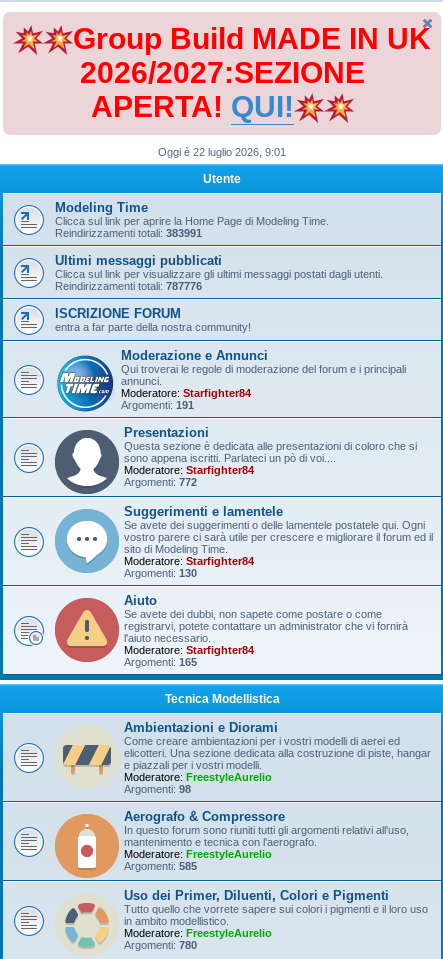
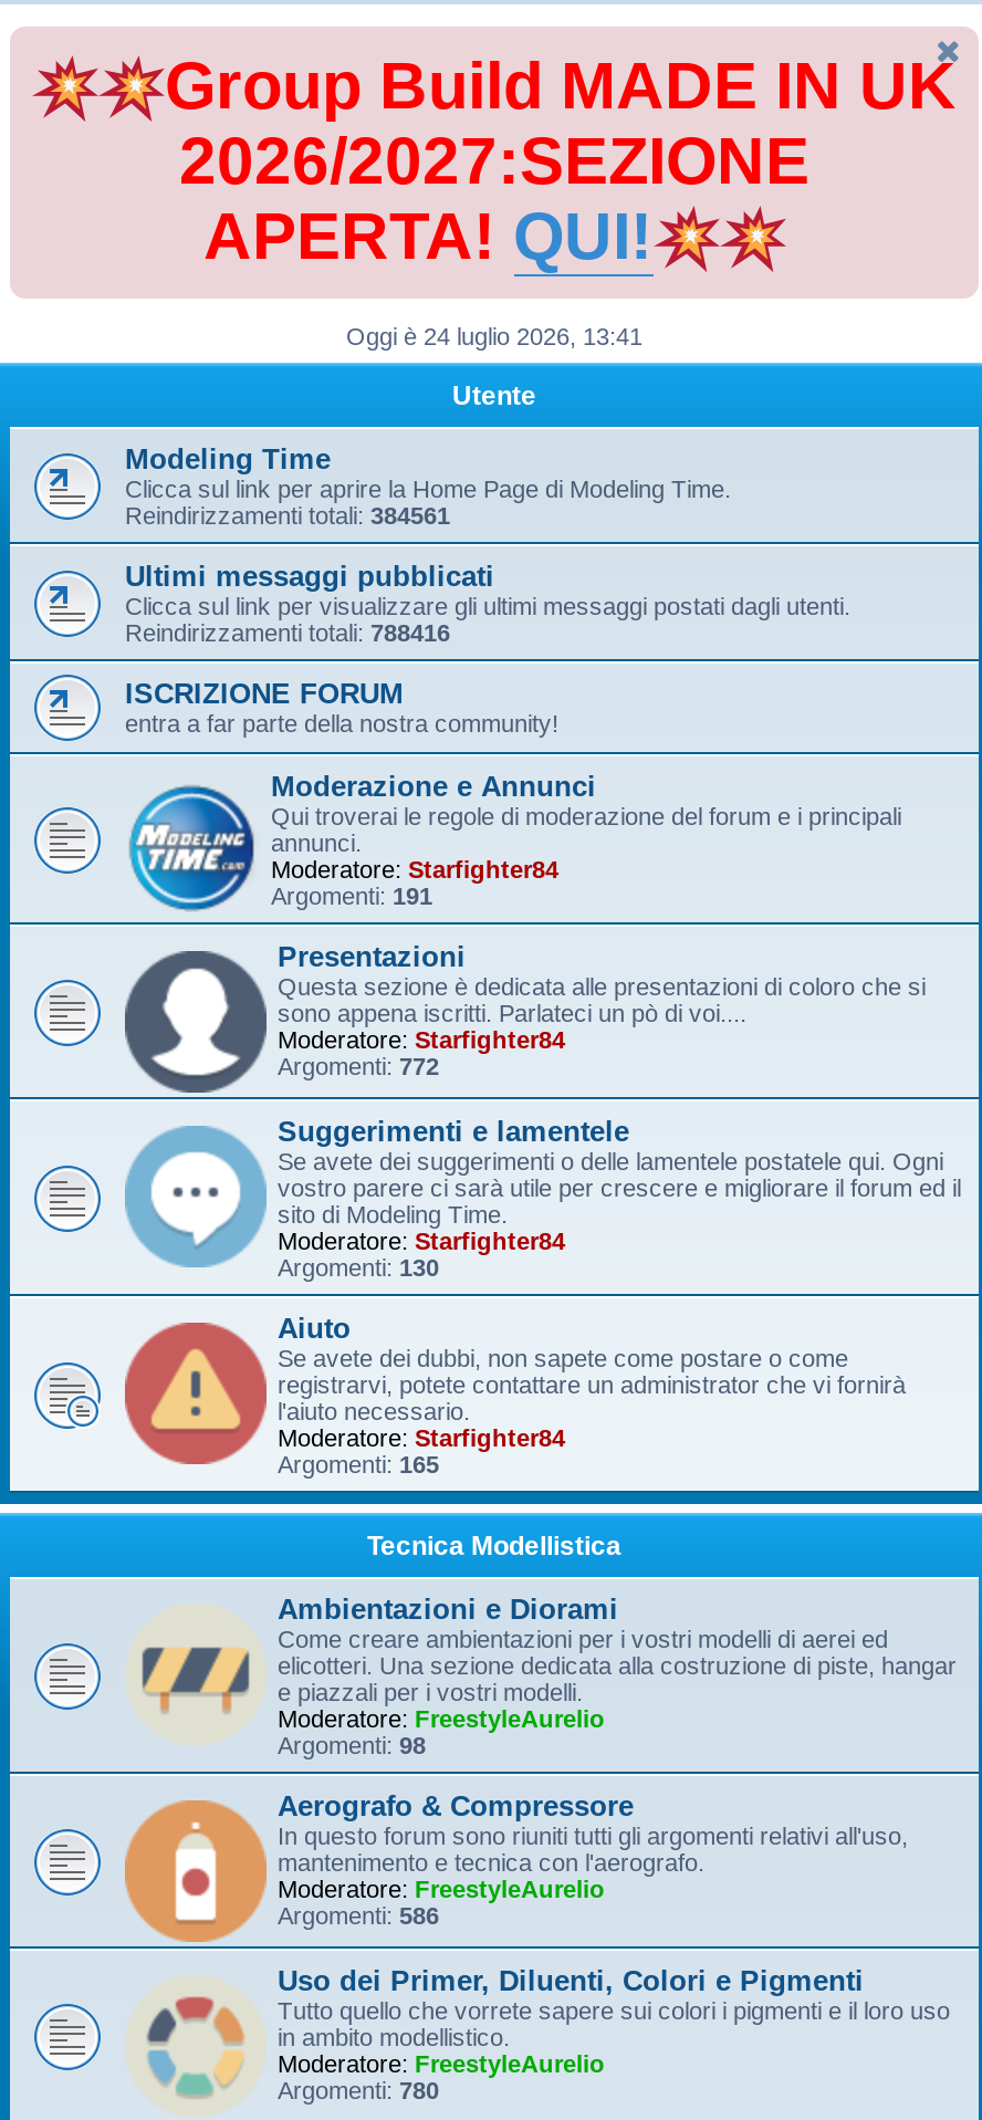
- Oggi è 22 luglio 2026, 9:01
+ Oggi è 24 luglio 2026, 13:41

- Reindirizzamenti totali: 383991
+ Reindirizzamenti totali: 384561

- Reindirizzamenti totali: 787776
+ Reindirizzamenti totali: 788416

- Argomenti: 585
+ Argomenti: 586
